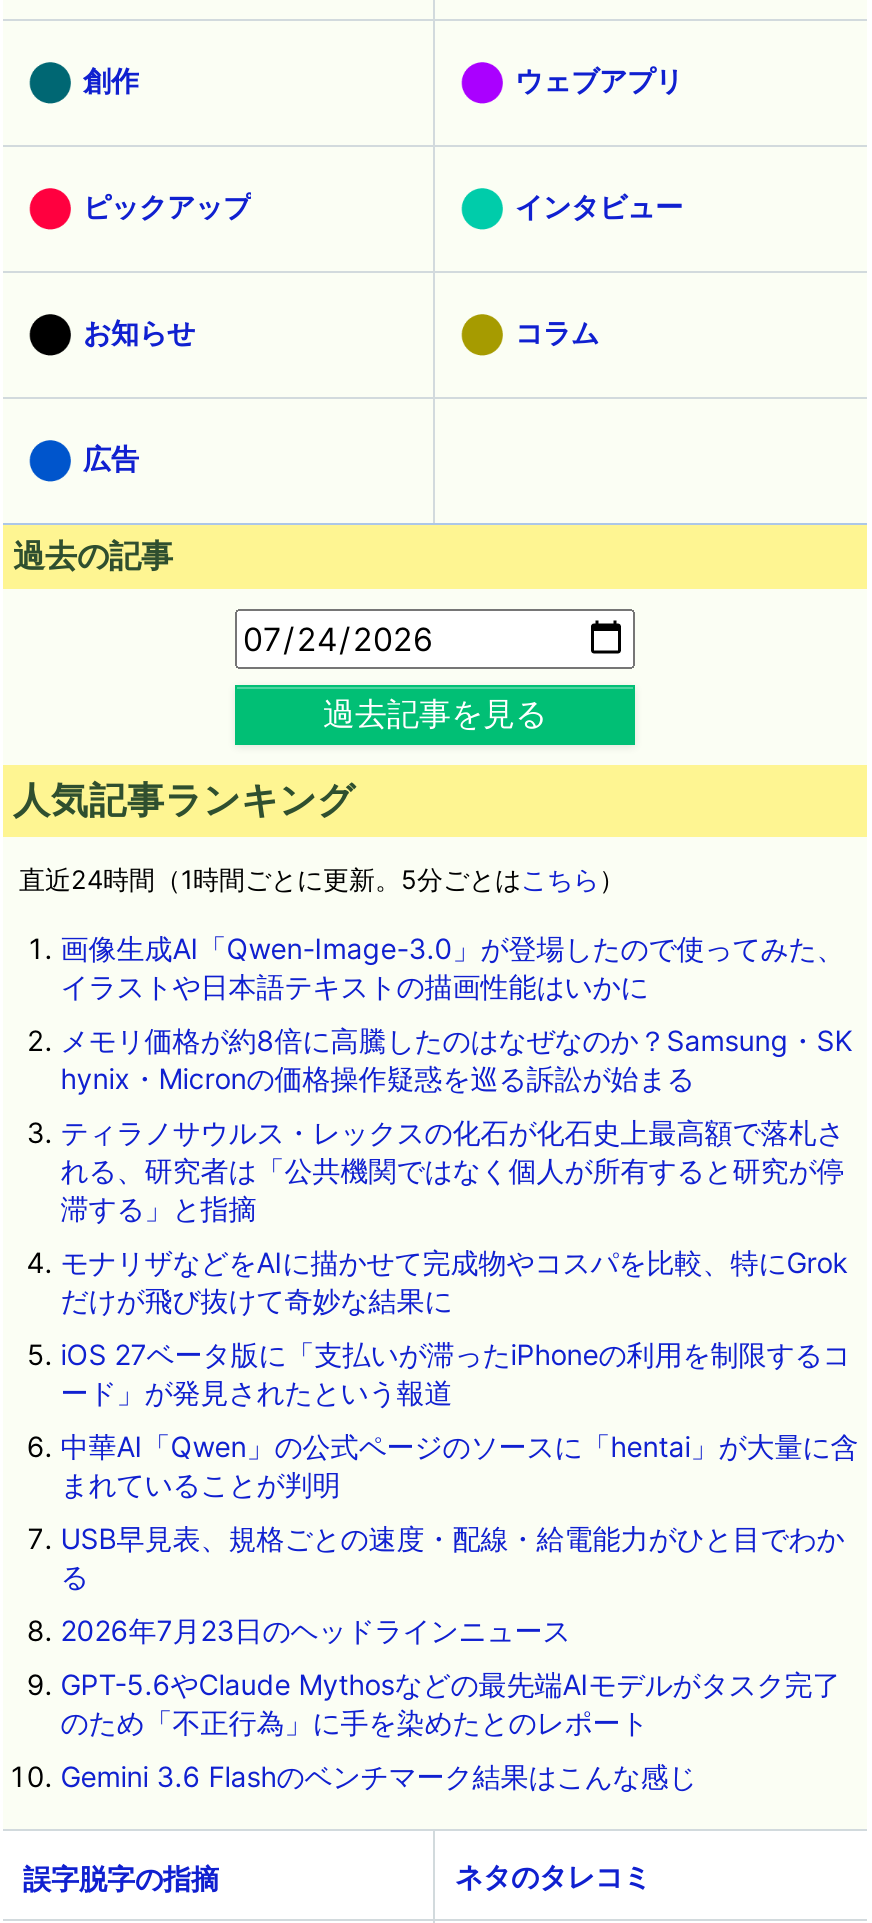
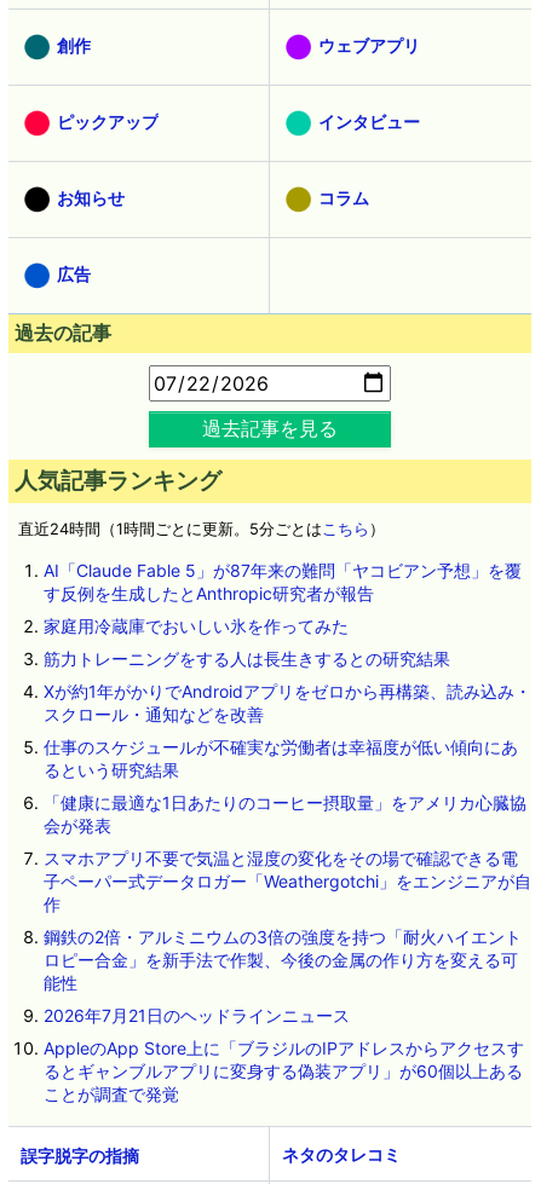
- 画像生成AI「Qwen-Image-3.0」が登場したので使ってみた、
- イラストや日本語テキストの描画性能はいかに
+ AI「Claude Fable 5」が87年来の難問「ヤコビアン予想」を覆
+ す反例を生成したとAnthropic研究者が報告

- メモリ価格が約8倍に高騰したのはなぜなのか？Samsung・SK
- hynix・Micronの価格操作疑惑を巡る訴訟が始まる
+ 家庭用冷蔵庫でおいしい氷を作ってみた

- ティラノサウルス・レックスの化石が化石史上最高額で落札さ
- れる、研究者は「公共機関ではなく個人が所有すると研究が停
- 滞する」と指摘
+ 筋力トレーニングをする人は長生きするとの研究結果

- モナリザなどをAIに描かせて完成物やコスパを比較、特にGrok
- だけが飛び抜けて奇妙な結果に
+ Xが約1年がかりでAndroidアプリをゼロから再構築、読み込み・
+ スクロール・通知などを改善

- iOS 27ベータ版に「支払いが滞ったiPhoneの利用を制限するコ
- ード」が発見されたという報道
+ 仕事のスケジュールが不確実な労働者は幸福度が低い傾向にあ
+ るという研究結果

- 中華AI「Qwen」の公式ページのソースに「hentai」が大量に含
- まれていることが判明
+ 「健康に最適な1日あたりのコーヒー摂取量」をアメリカ心臓協
+ 会が発表

- USB早見表、規格ごとの速度・配線・給電能力がひと目でわか
- る
+ スマホアプリ不要で気温と湿度の変化をその場で確認できる電
+ 子ペーパー式データロガー「Weathergotchi」をエンジニアが自
+ 作

- 2026年7月23日のヘッドラインニュース
+ 鋼鉄の2倍・アルミニウムの3倍の強度を持つ「耐火ハイエント
+ ロピー合金」を新手法で作製、今後の金属の作り方を変える可
+ 能性

- GPT-5.6やClaude Mythosなどの最先端AIモデルがタスク完了
- のため「不正行為」に手を染めたとのレポート
+ 2026年7月21日のヘッドラインニュース

- Gemini 3.6 Flashのベンチマーク結果はこんな感じ
+ AppleのApp Store上に「ブラジルのIPアドレスからアクセスす
+ るとギャンブルアプリに変身する偽装アプリ」が60個以上ある
+ ことが調査で発覚
